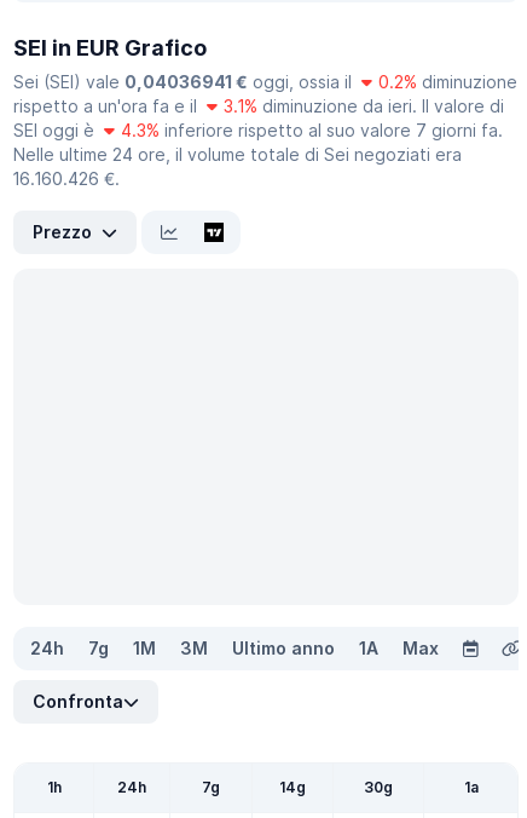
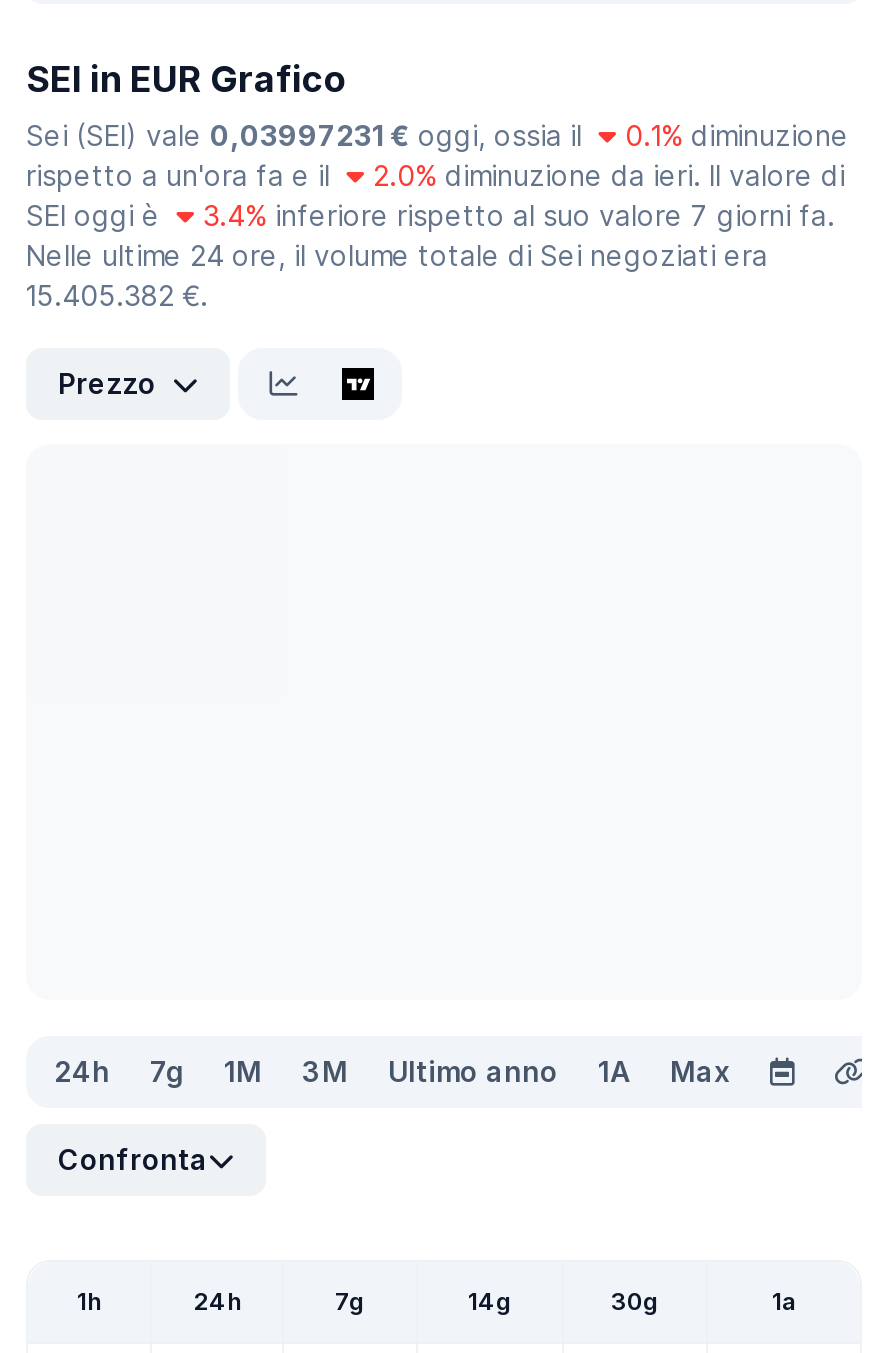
- Sei (SEI) vale 0,04036941 €oggi, ossia il
+ Sei (SEI) vale 0,03997231 €oggi, ossia il

- 0.2% diminuzione
+ 0.1% diminuzione

- 3.1% diminuzione da ieri. Il valore di
+ 2.0% diminuzione da ieri. Il valore di

- 4.3% inferiore rispetto al suo valore 7 giorni fa.
+ 3.4% inferiore rispetto al suo valore 7 giorni fa.

- 16.160.426 €.
+ 15.405.382 €.
